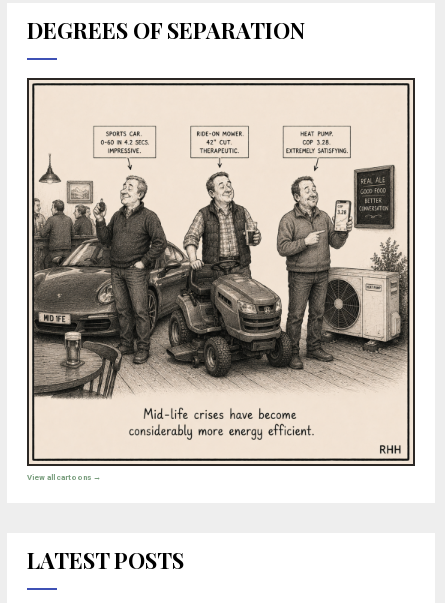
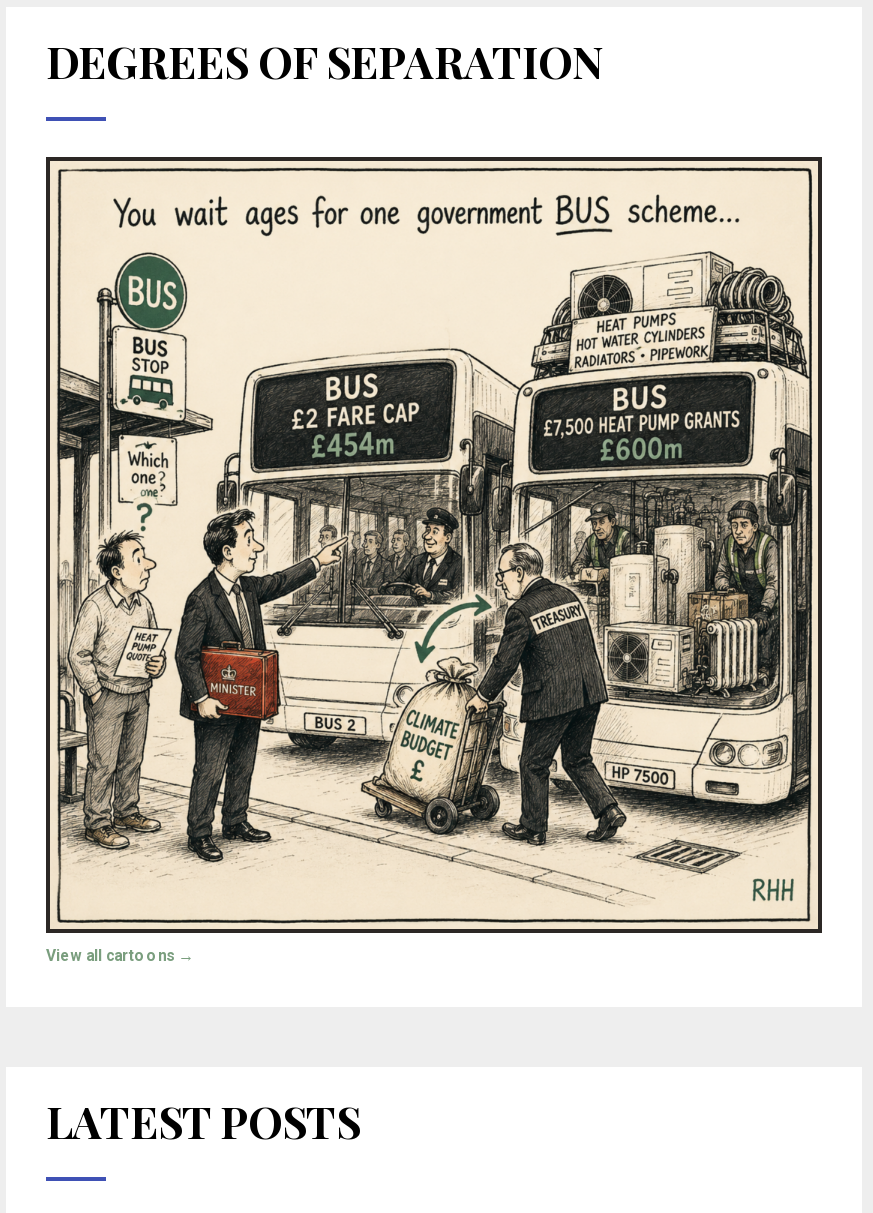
- [image]
+ [image]
